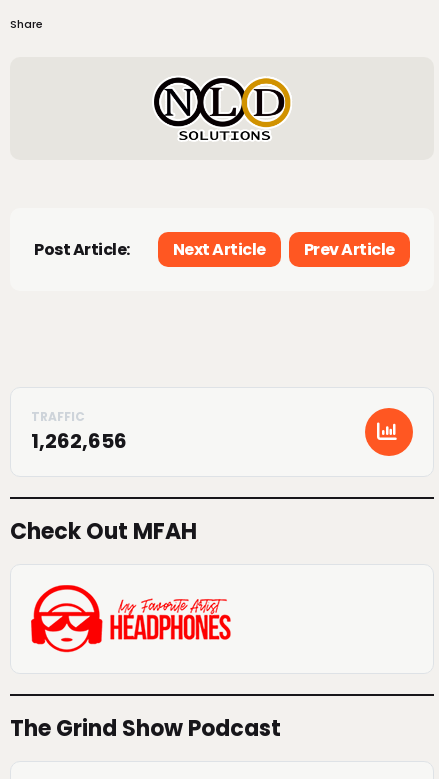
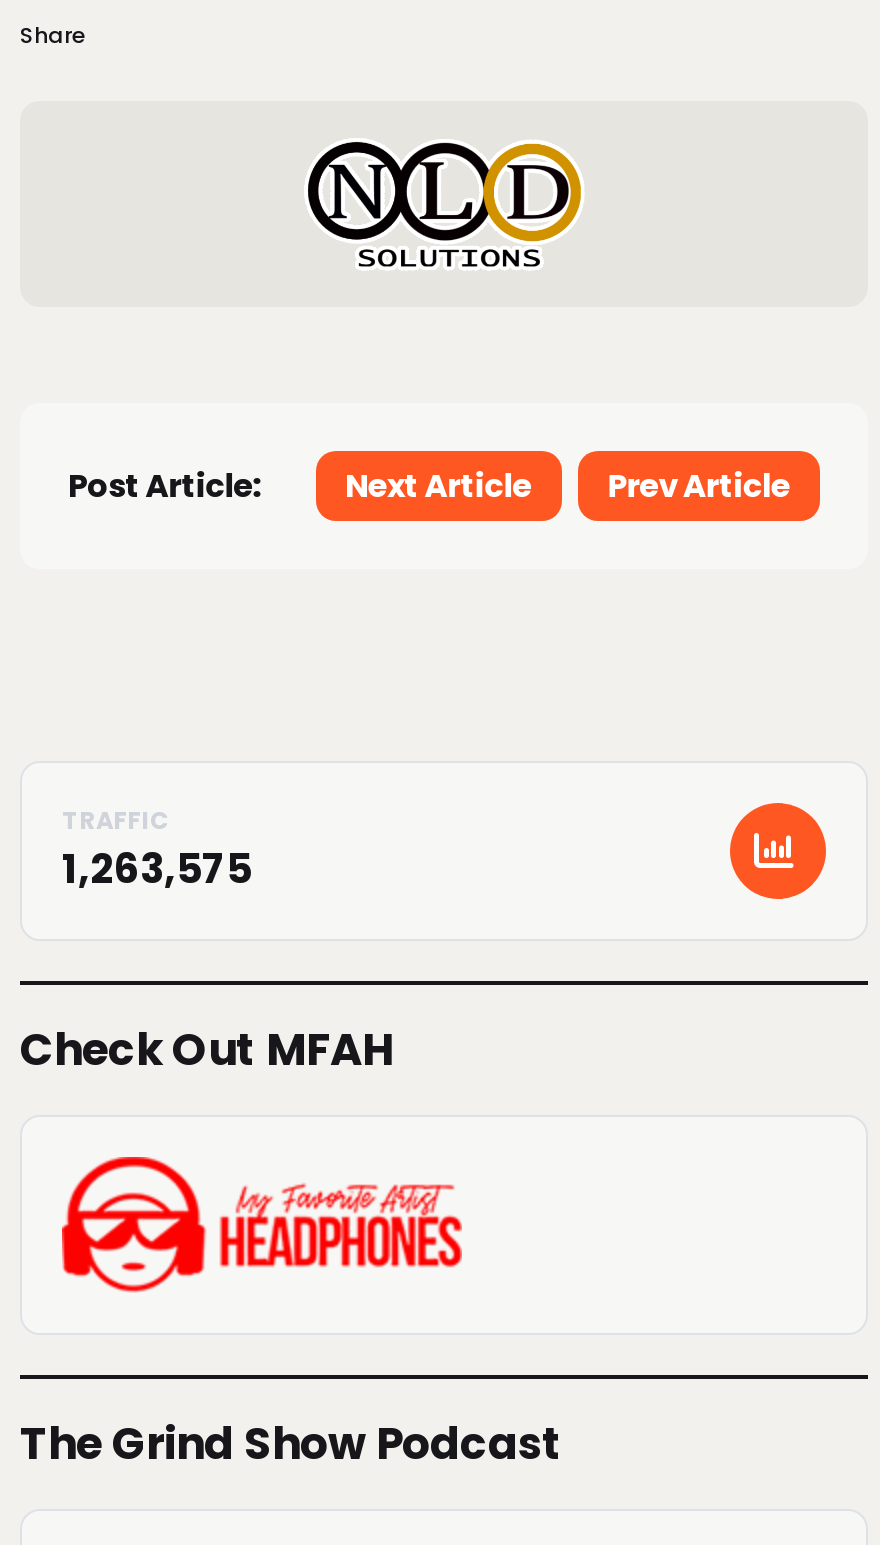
- 1,262,656
+ 1,263,575
